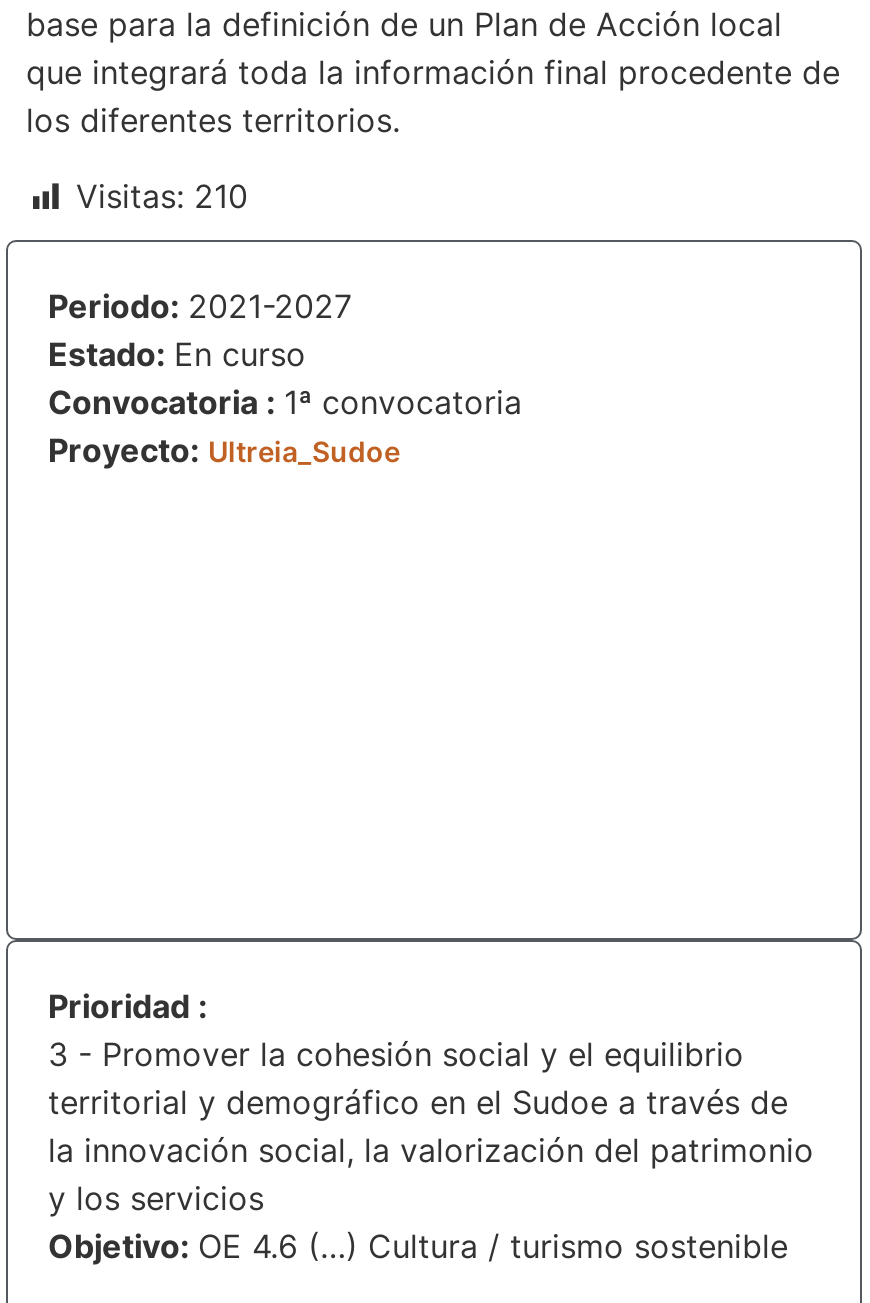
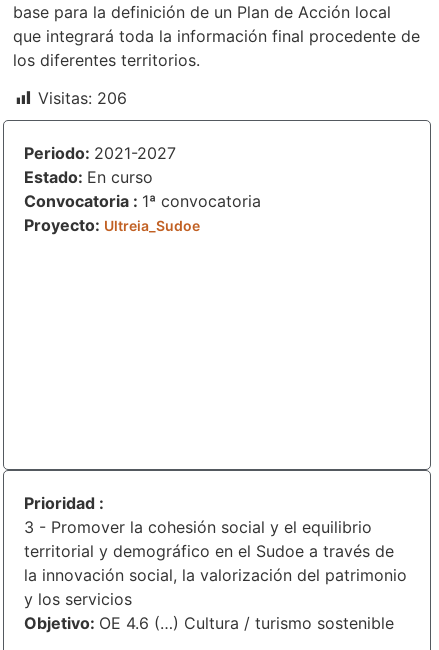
- Visitas: 210
+ Visitas: 206
